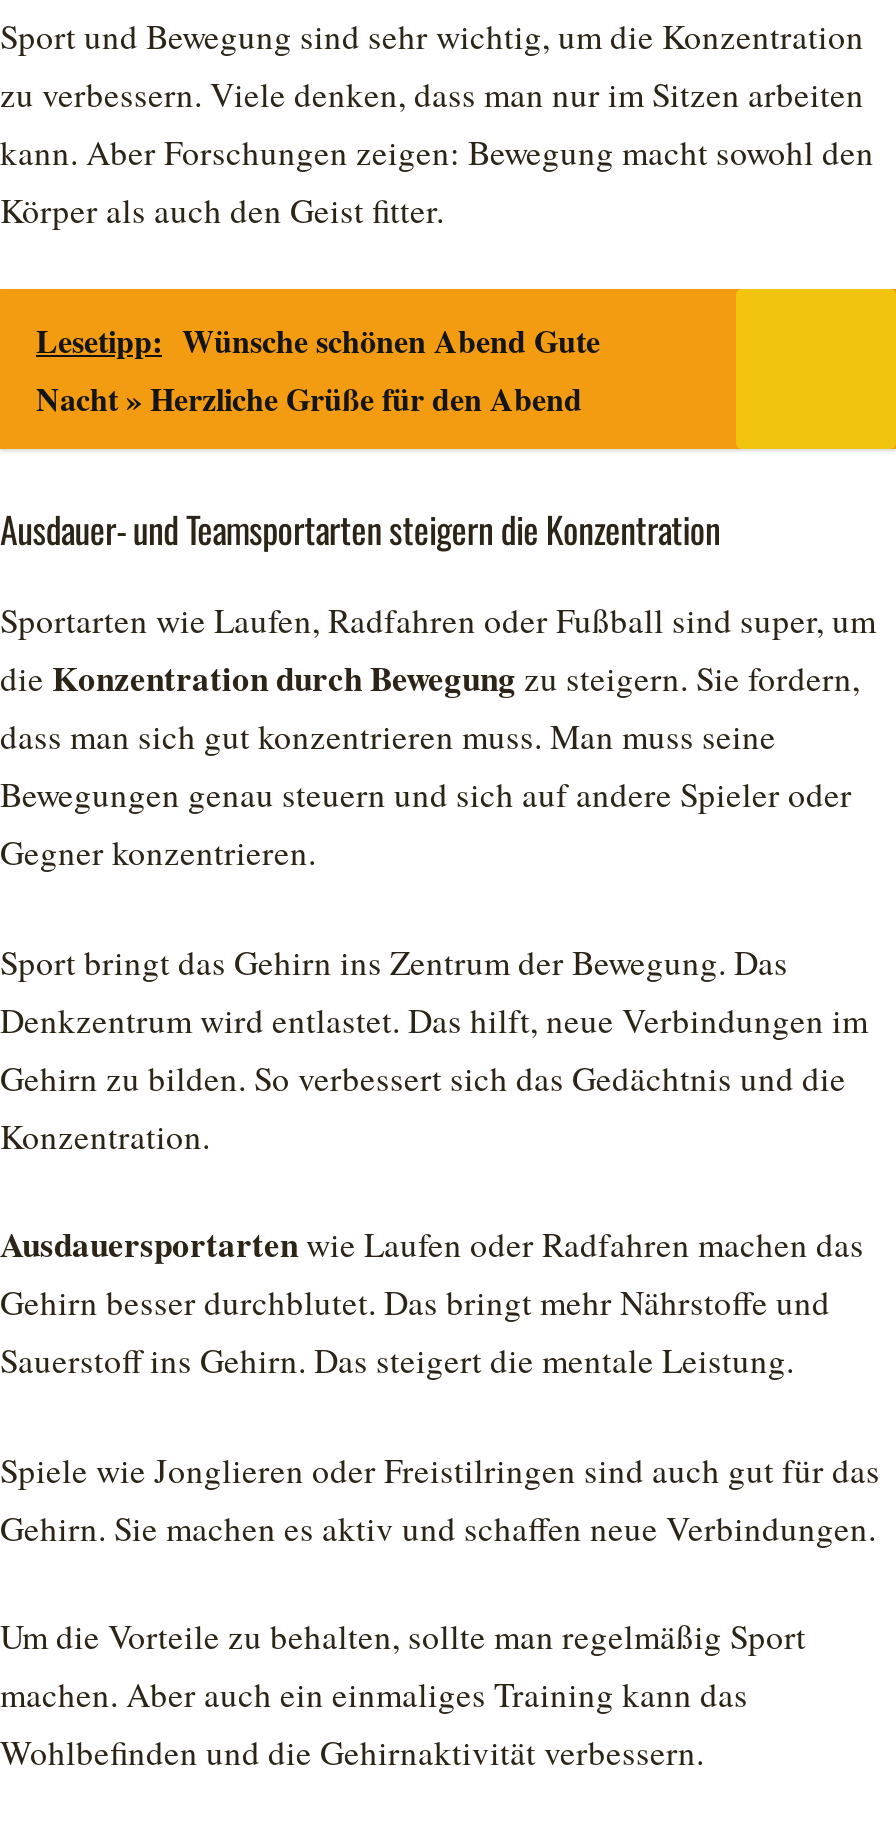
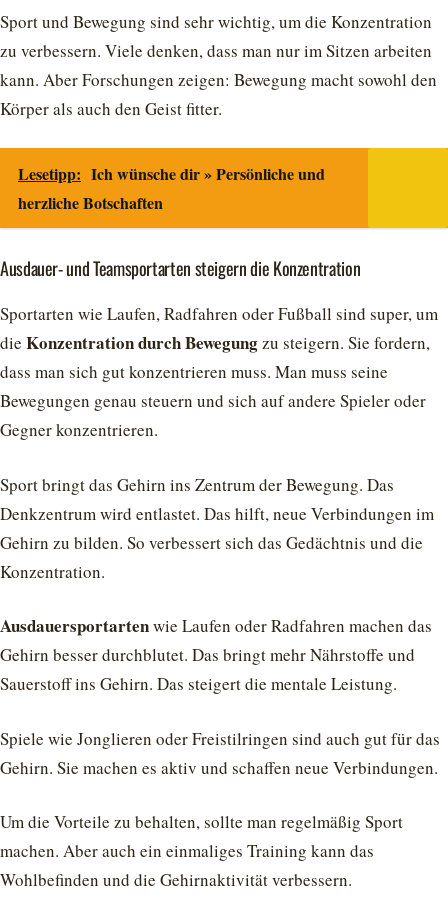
- Lesetipp: Wünsche schönen Abend Gute
- Nacht » Herzliche Grüße für den Abend
+ Lesetipp: Ich wünsche dir » Persönliche und
+ herzliche Botschaften
